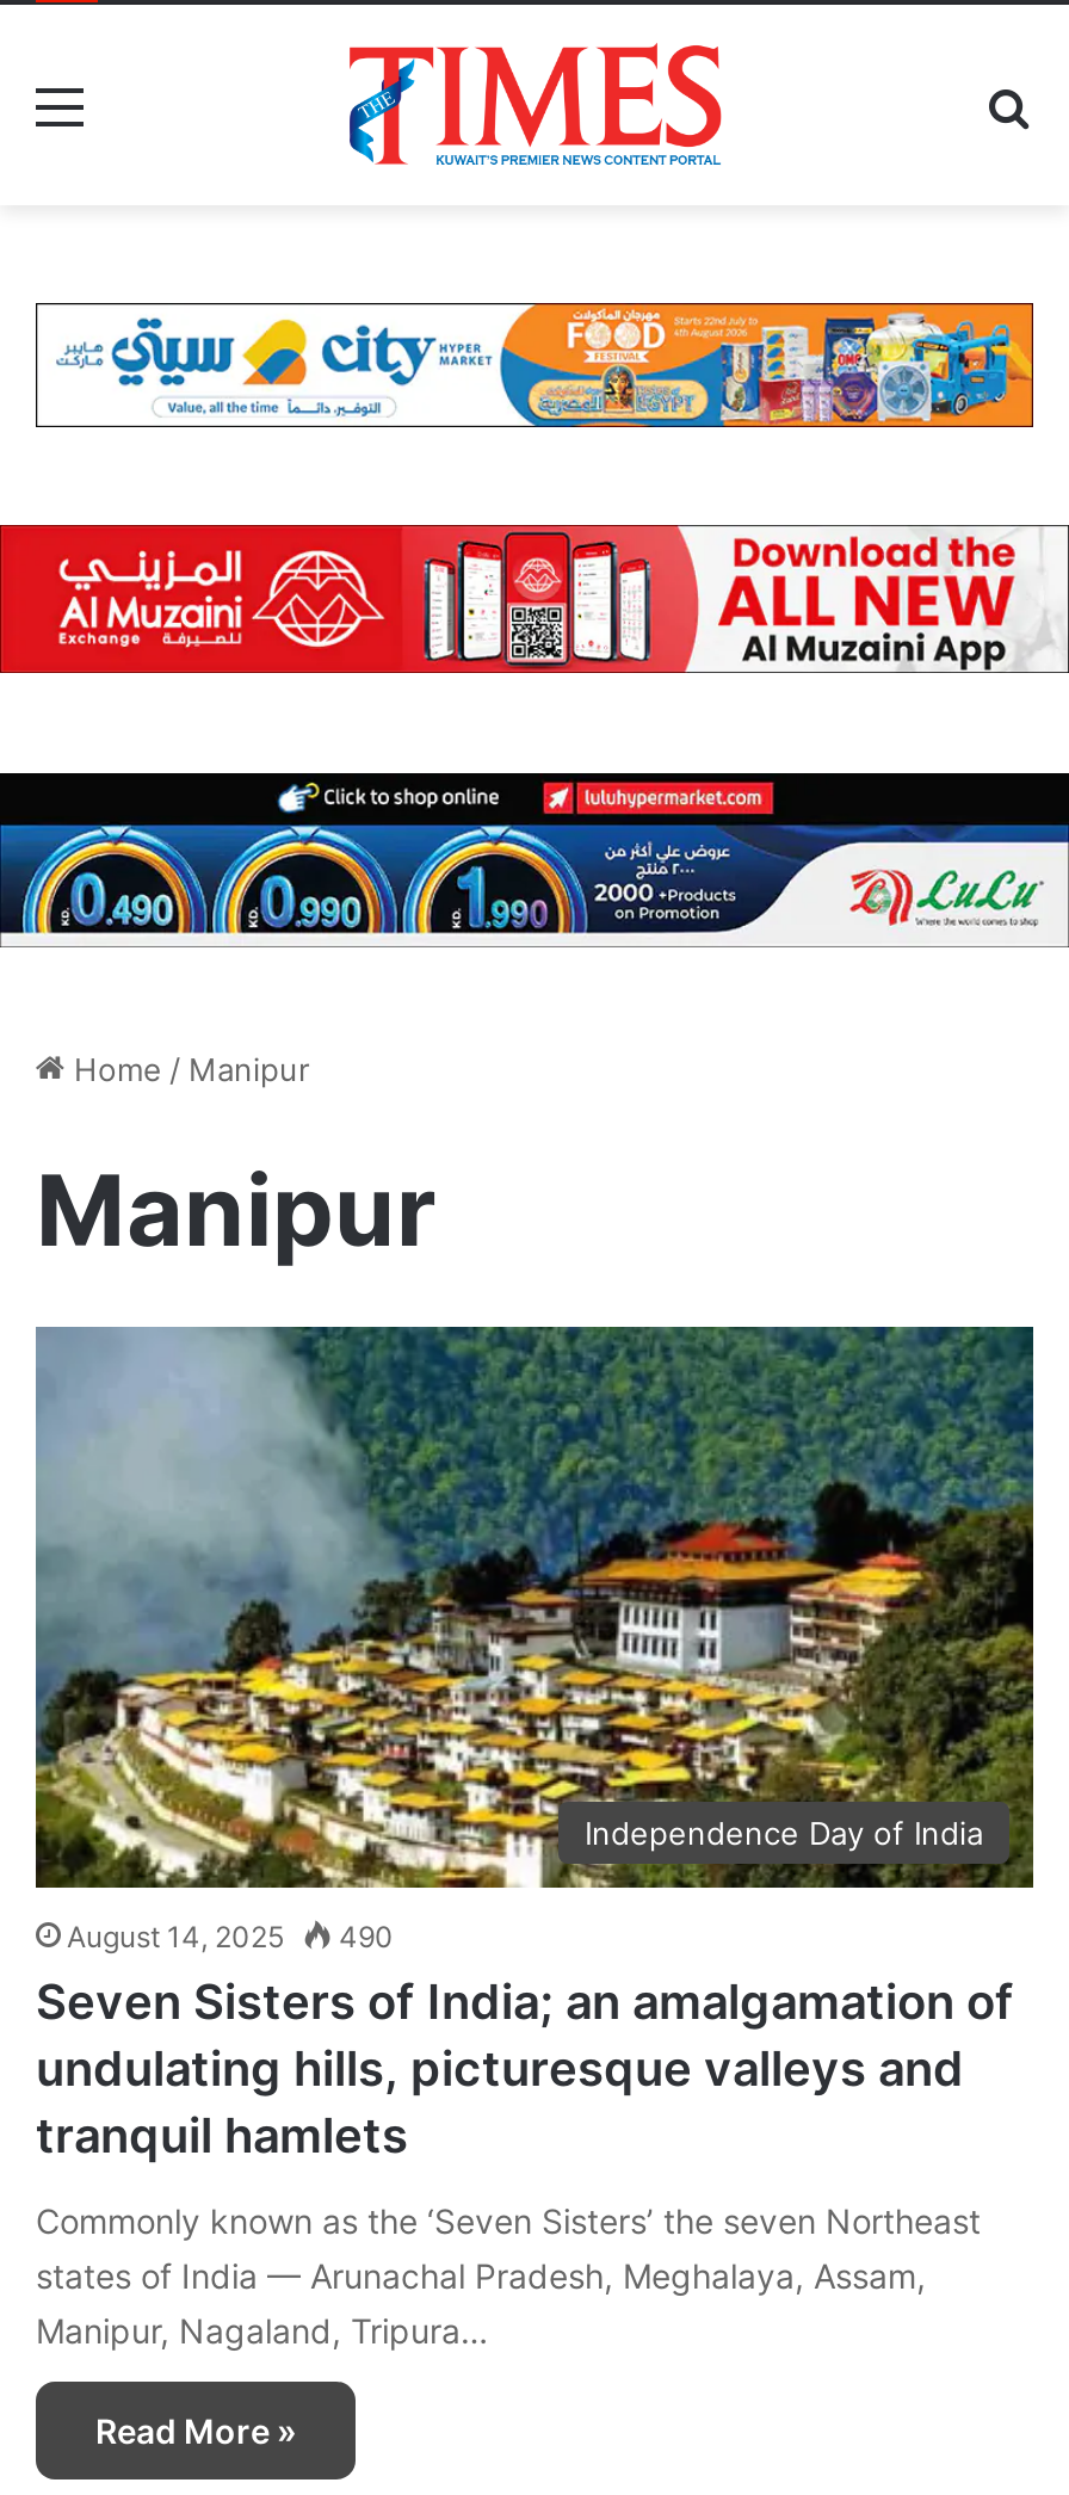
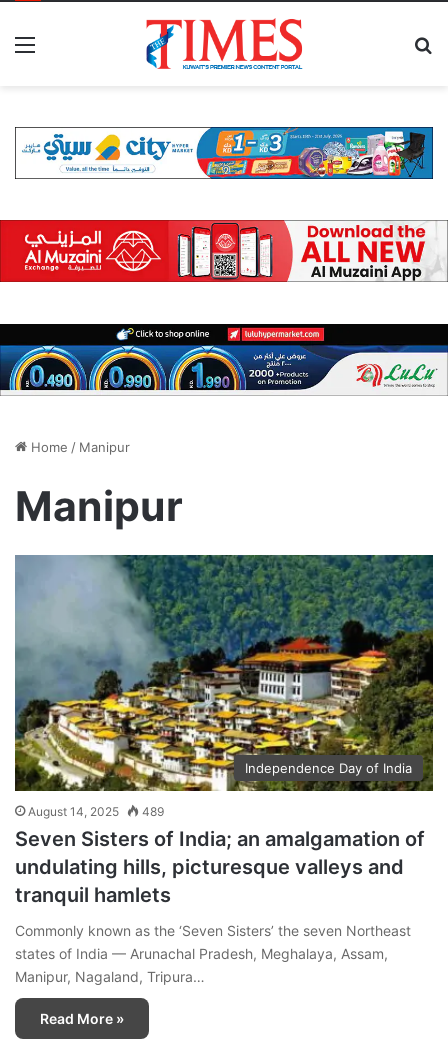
- [image]
+ [image]

- August 14, 2025 490
+ August 14, 2025 489
